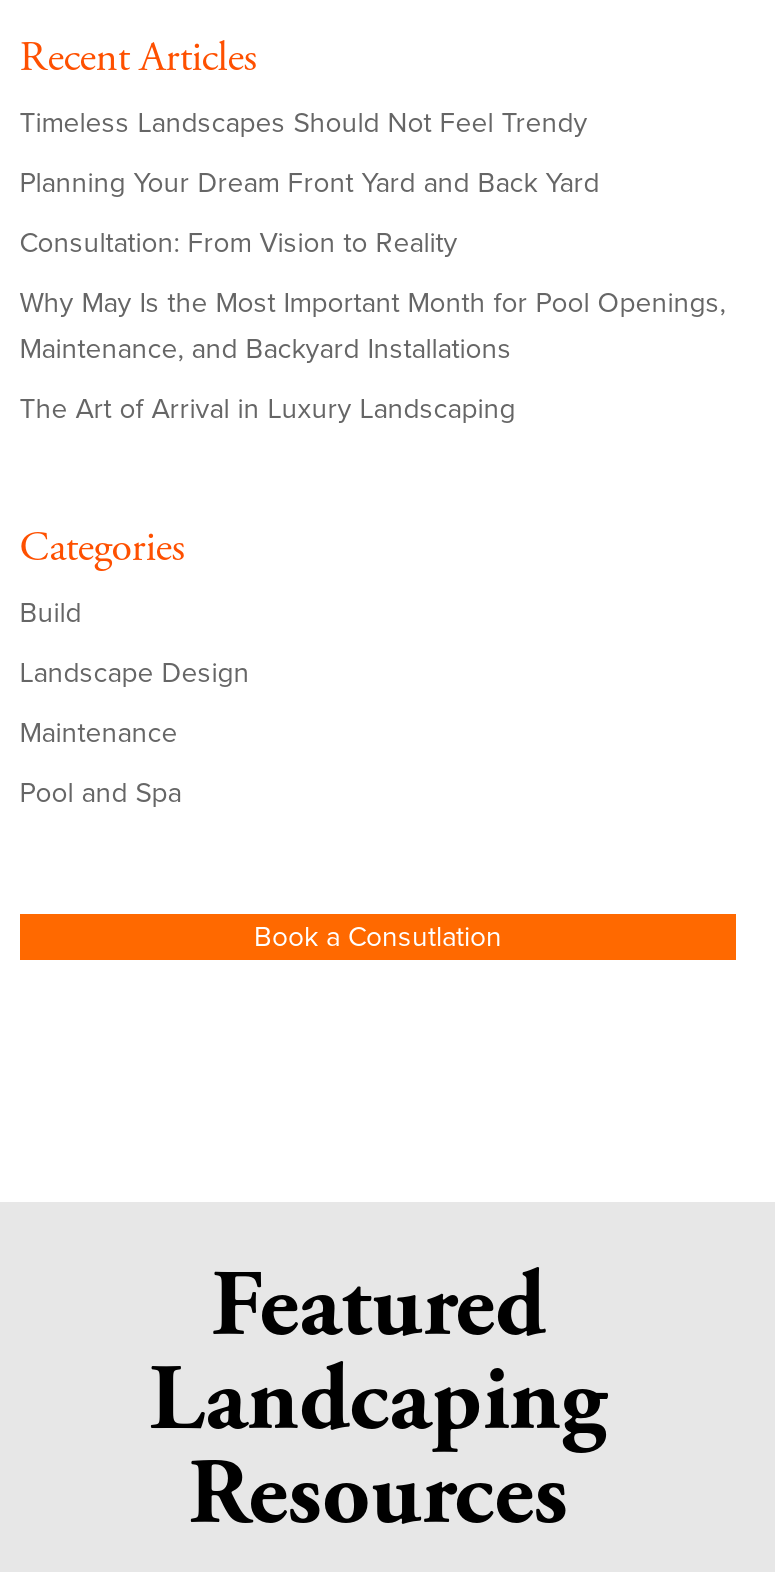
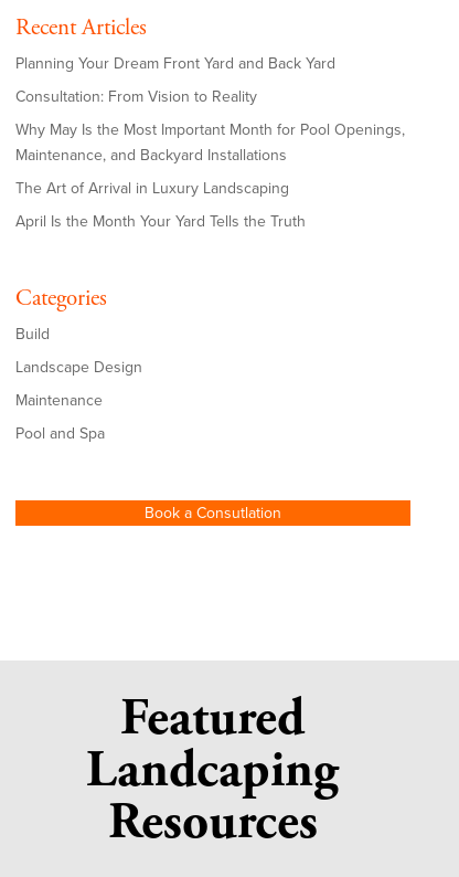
- Timeless Landscapes Should Not Feel Trendy

moved up: Planning Your Dream Front Yard and Back Yard | Consultation: From Vision to Reality | Why May Is the Most Important Month for Pool Openings, | Maintenance, and Backyard Installations | The Art of Arrival in Luxury Landscaping

+ April Is the Month Your Yard Tells the Truth
